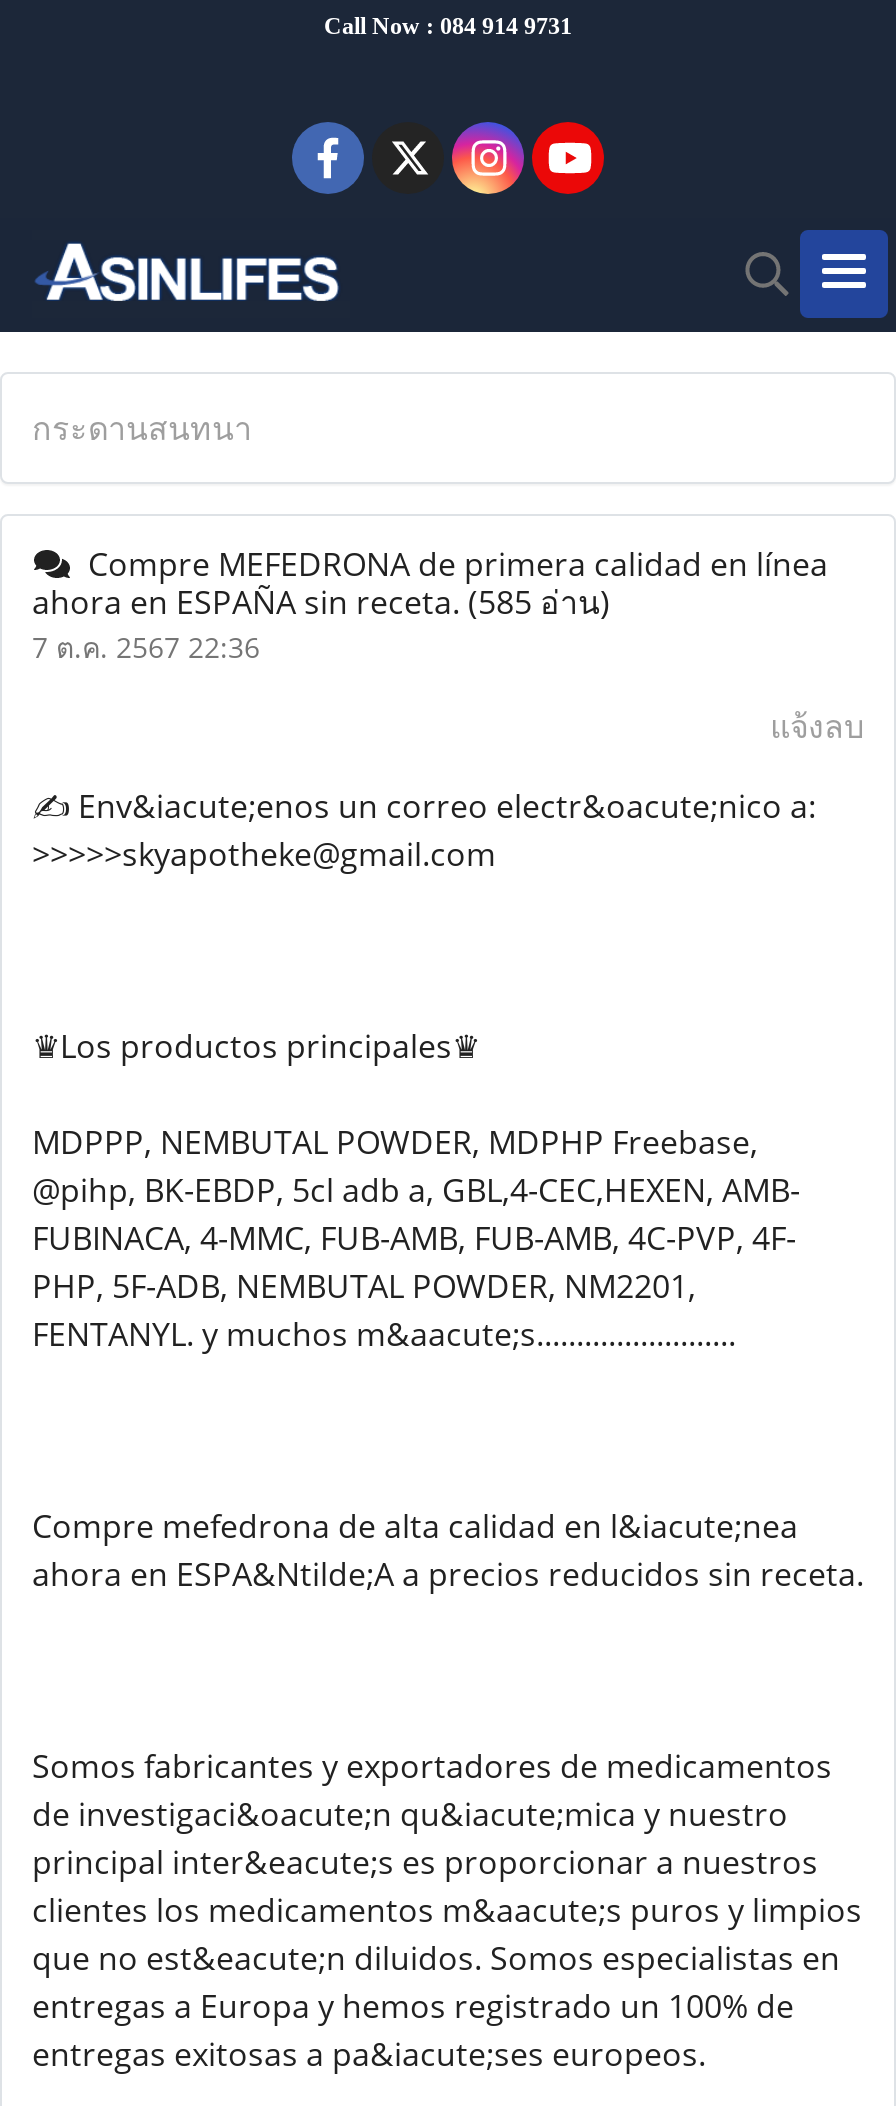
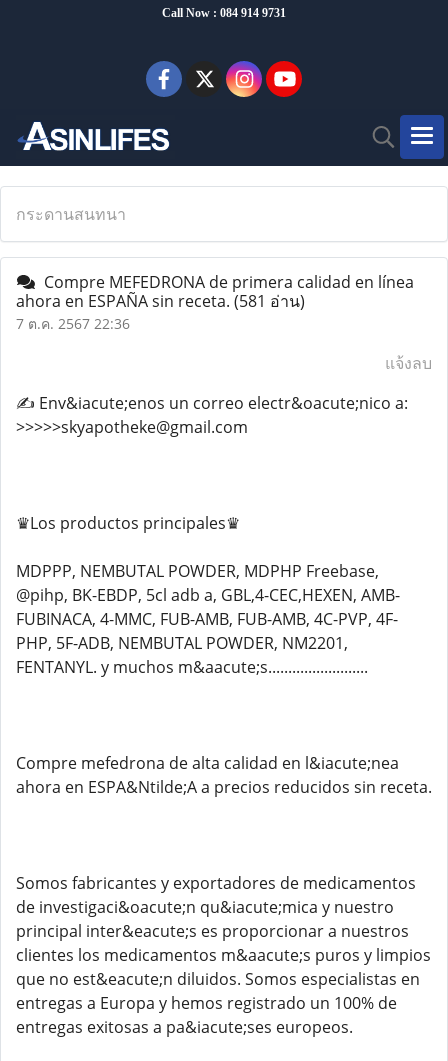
- ahora en ESPAÑA sin receta. (585 อ่าน)
+ ahora en ESPAÑA sin receta. (581 อ่าน)
